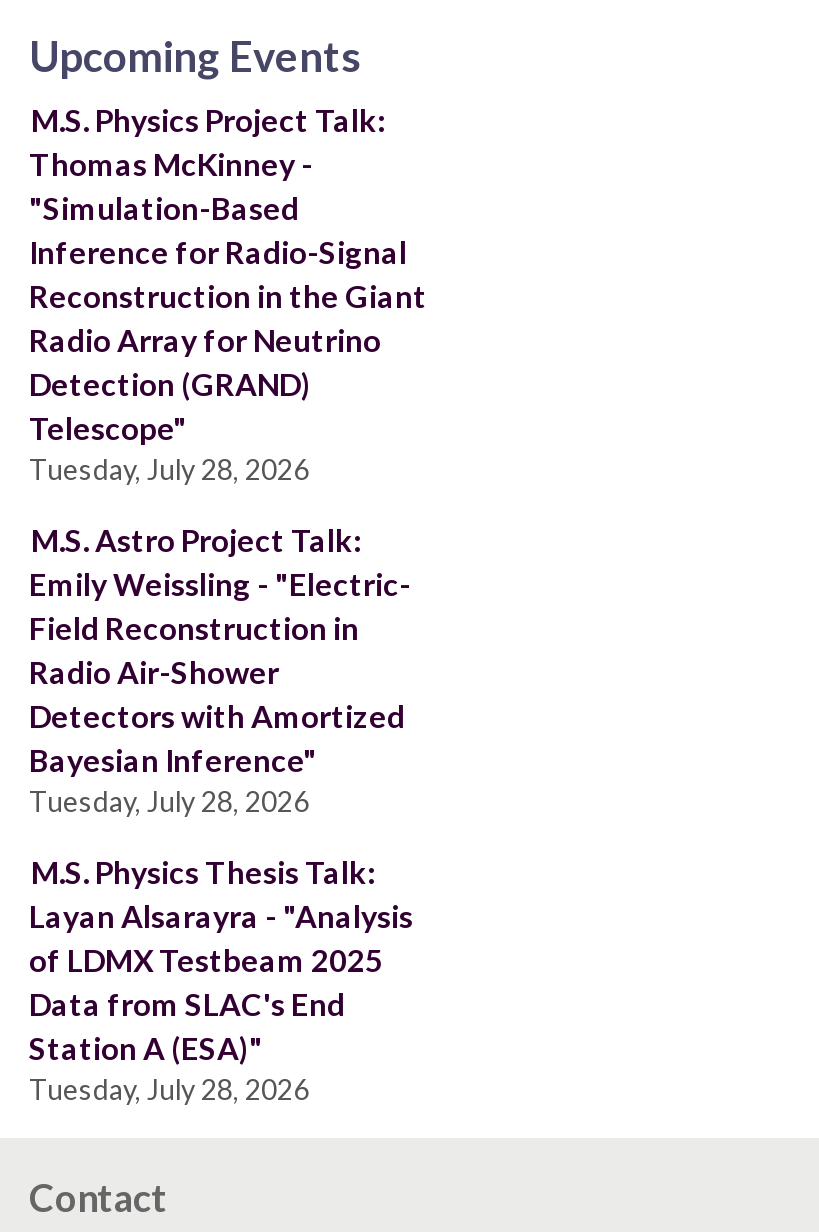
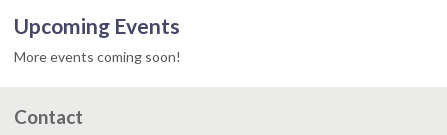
- M.S. Physics Project Talk:
- Thomas McKinney -
- "Simulation-Based
- Inference for Radio-Signal
- Reconstruction in the Giant
- Radio Array for Neutrino
- Detection (GRAND)
- Telescope"
- Tuesday, July 28, 2026
- M.S. Astro Project Talk:
- Emily Weissling - "Electric-
- Field Reconstruction in
- Radio Air-Shower
- Detectors with Amortized
- Bayesian Inference"
- Tuesday, July 28, 2026
- M.S. Physics Thesis Talk:
- Layan Alsarayra - "Analysis
- of LDMX Testbeam 2025
- Data from SLAC's End
- Station A (ESA)"
- Tuesday, July 28, 2026
+ More events coming soon!
